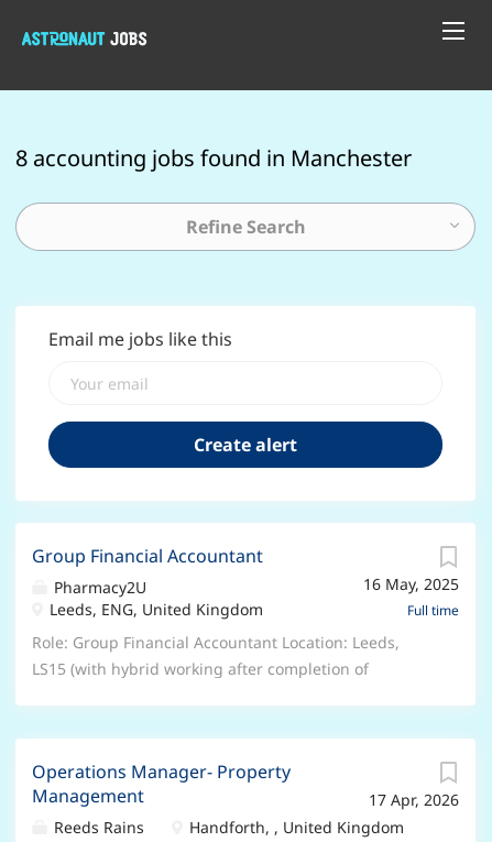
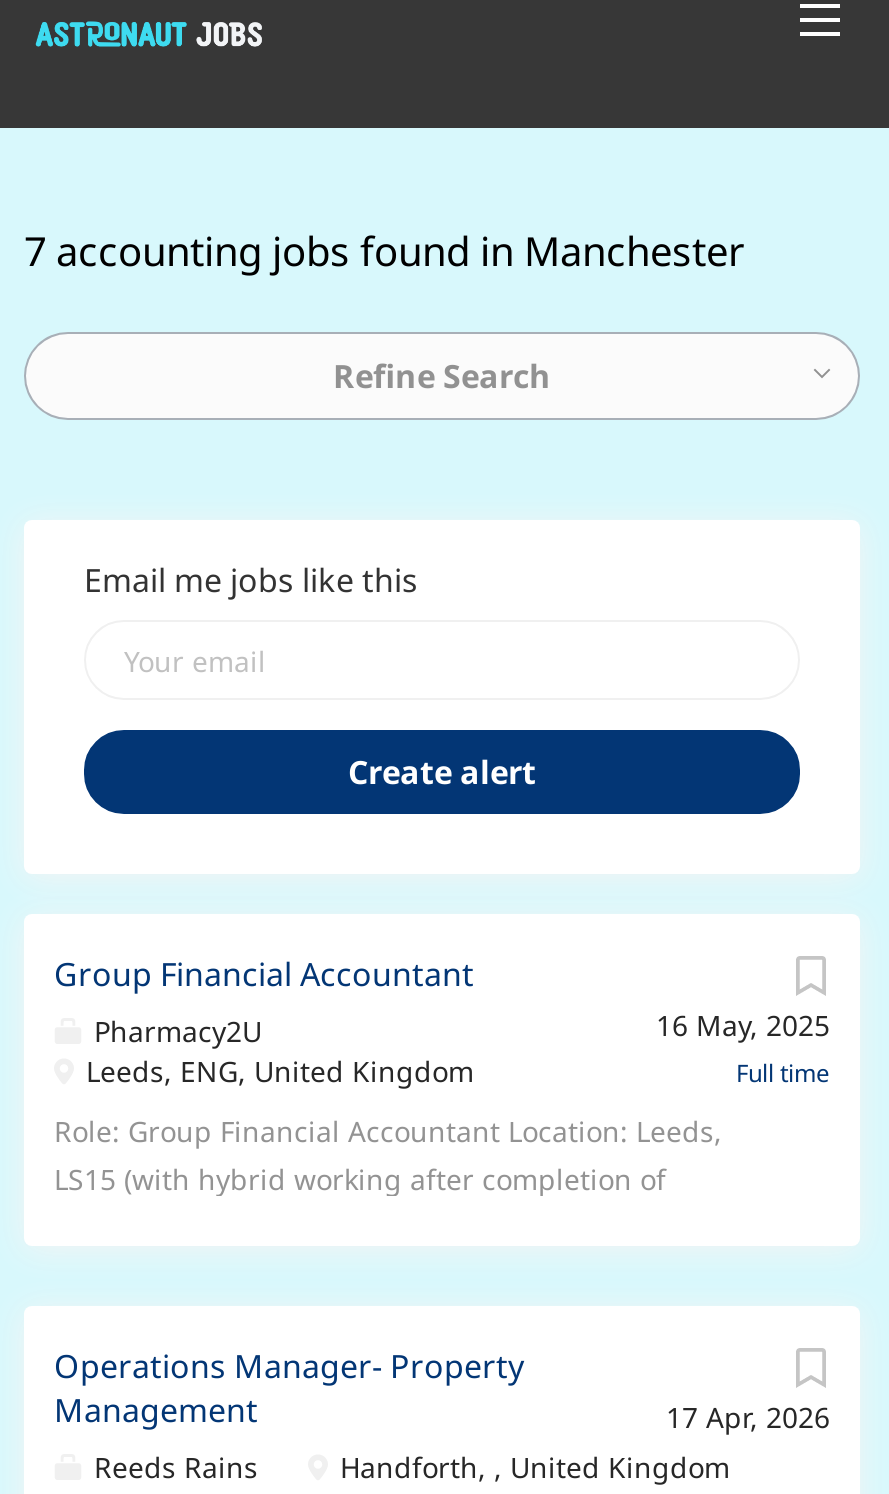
- 8 accounting jobs found in Manchester
+ 7 accounting jobs found in Manchester
